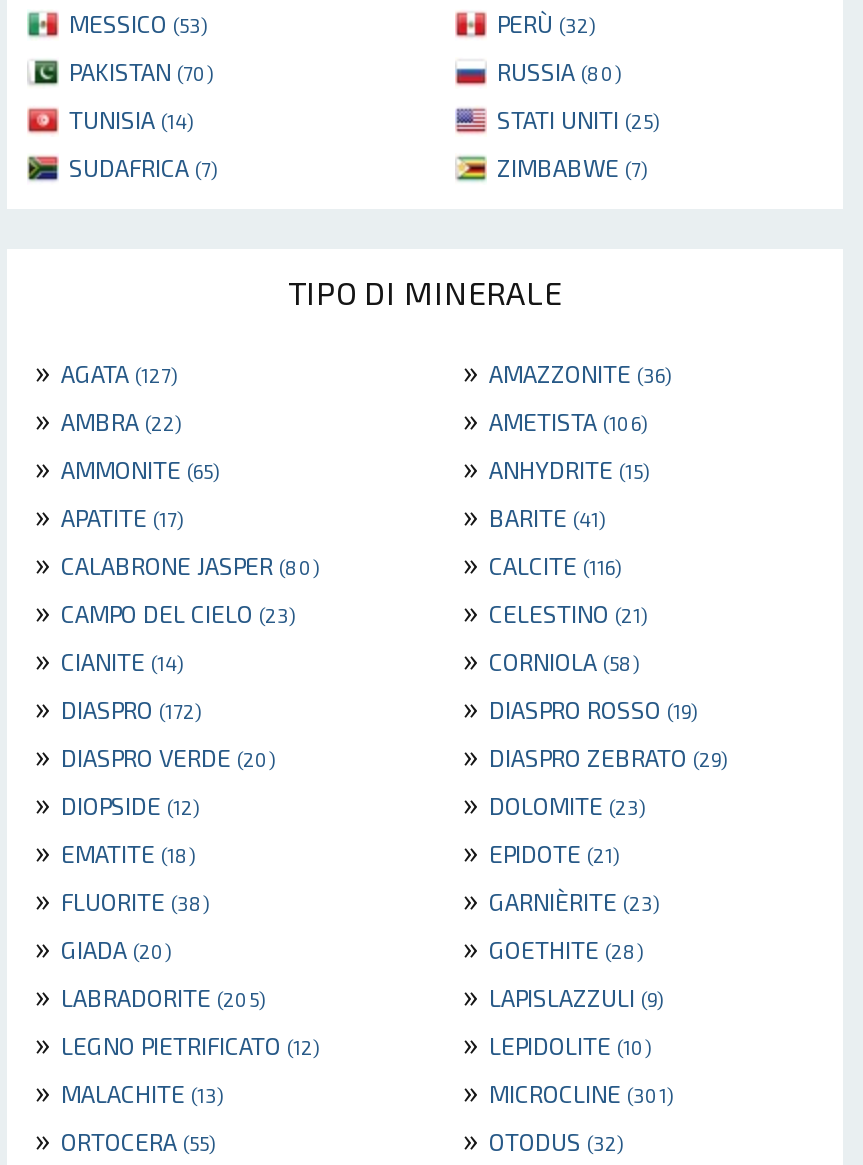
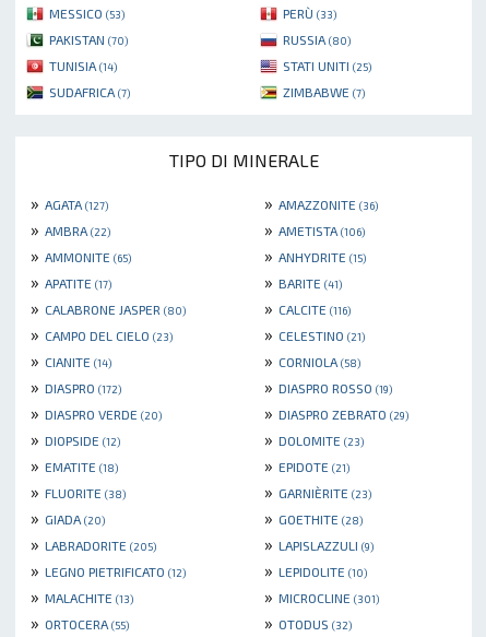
- PERÙ (32)
+ PERÙ (33)
